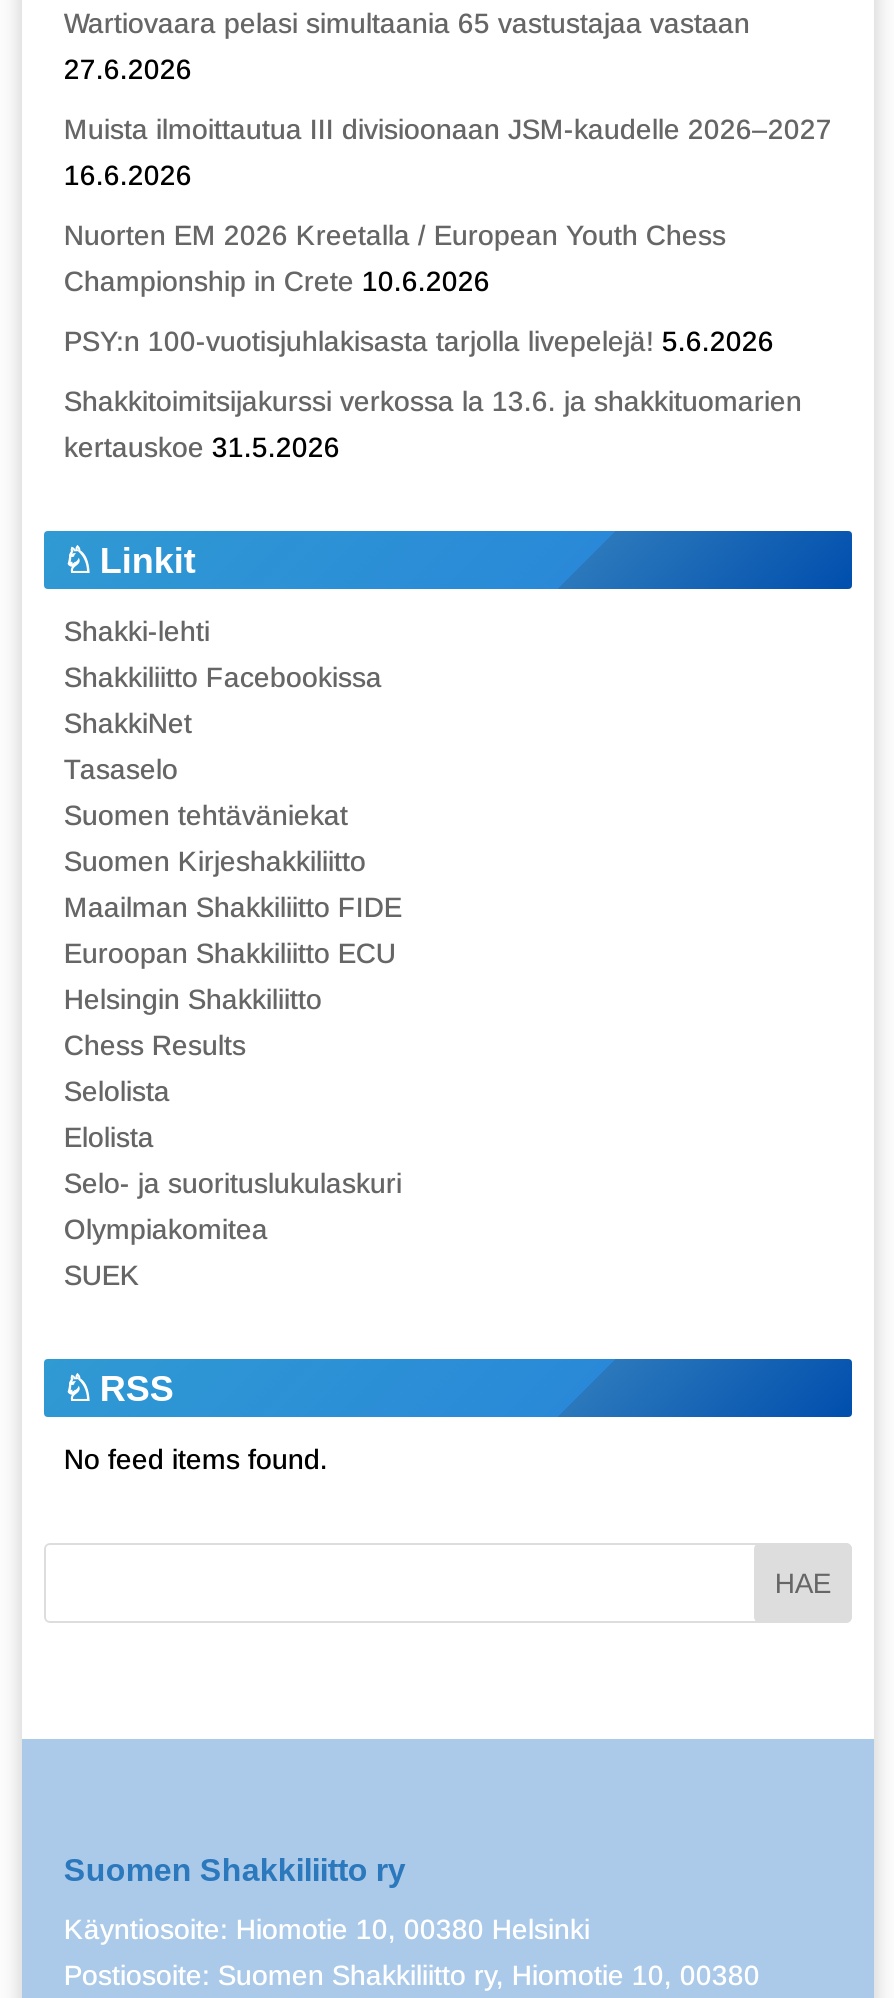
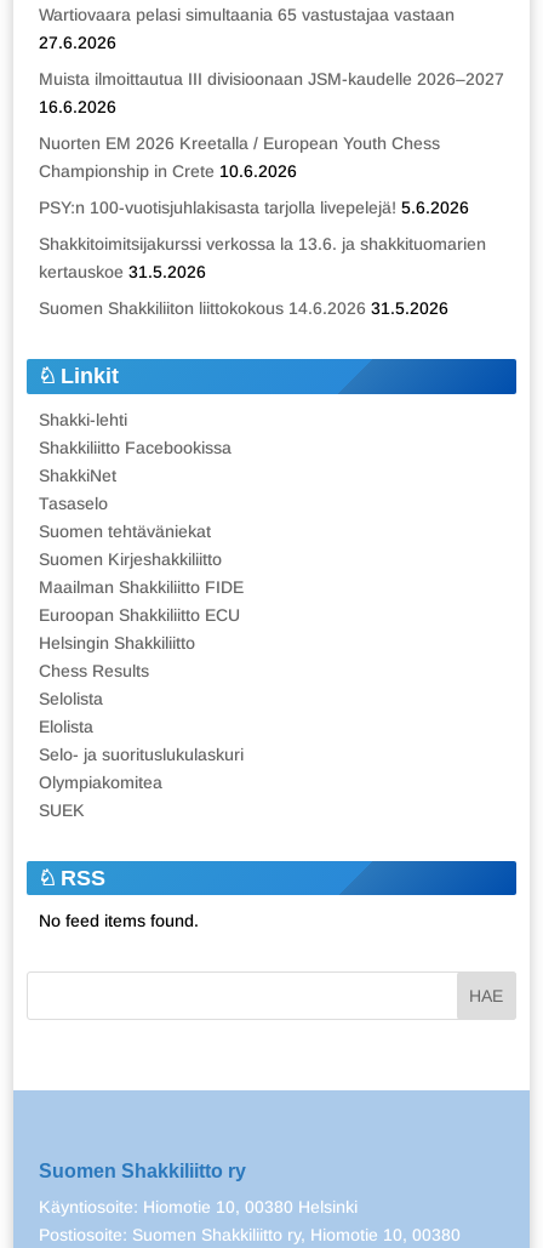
+ Suomen Shakkiliiton liittokokous 14.6.2026 31.5.2026
